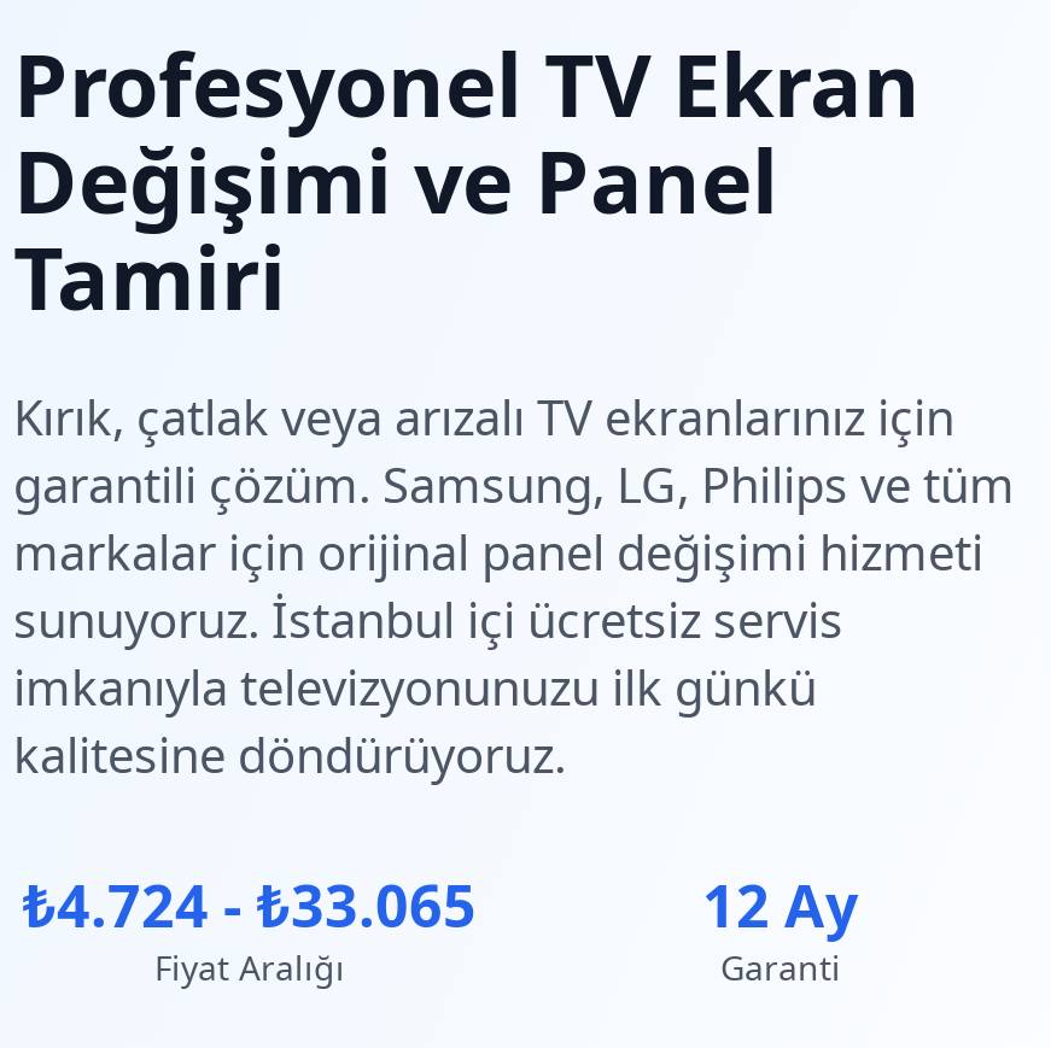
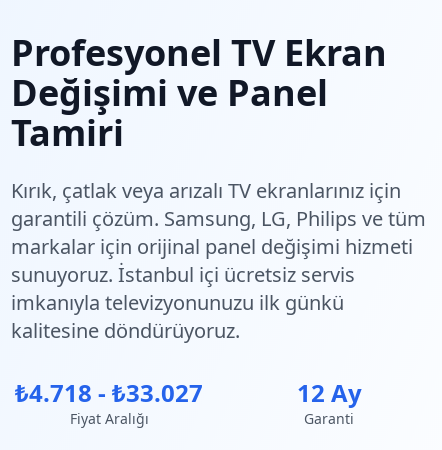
- ₺4.724 - ₺33.065
+ ₺4.718 - ₺33.027
